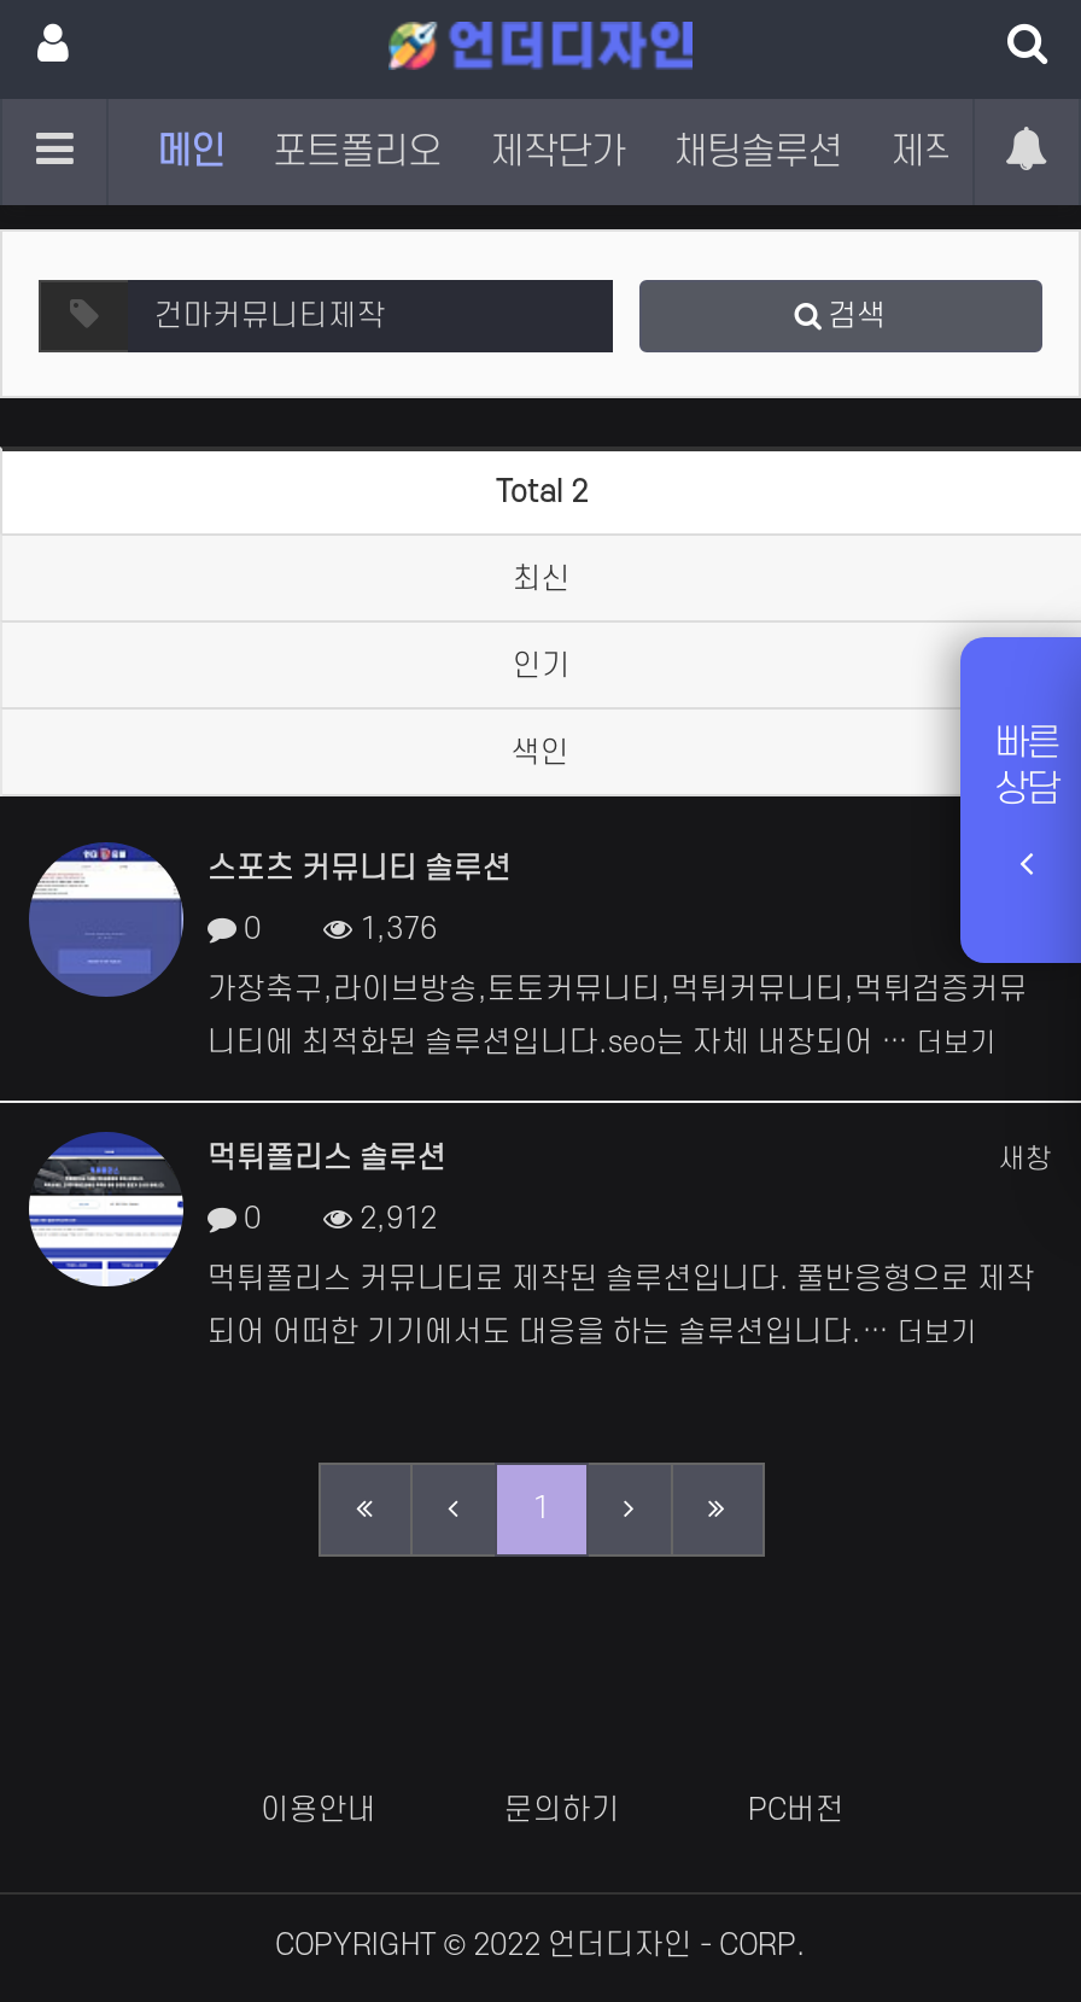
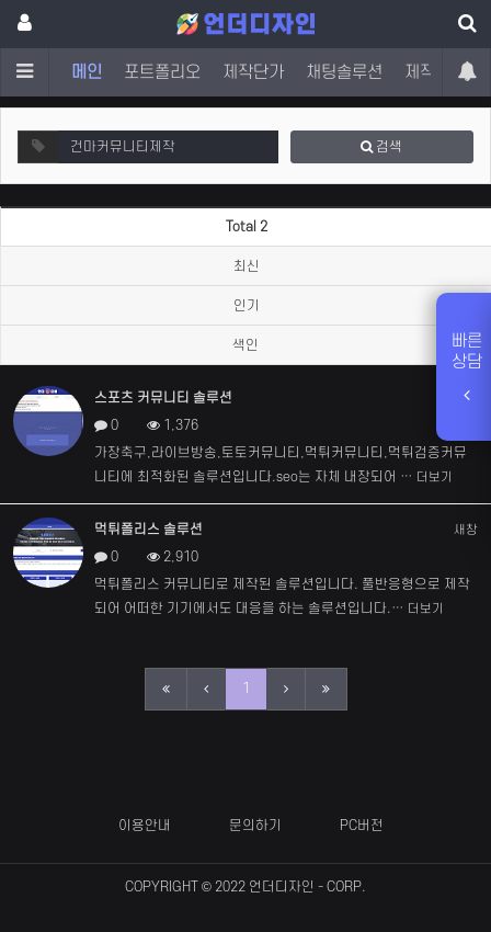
- 2,912
+ 2,910
